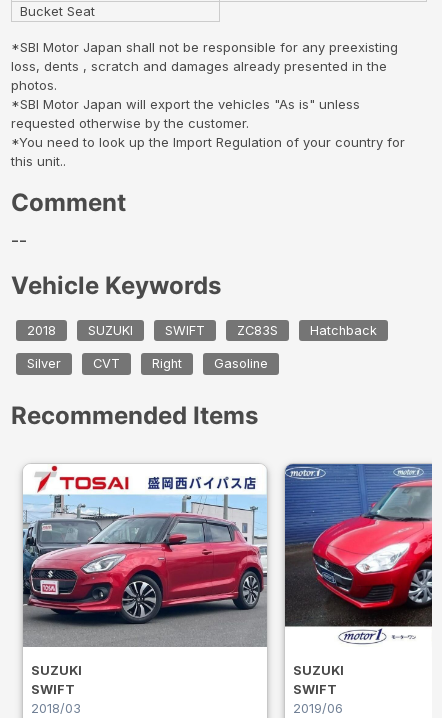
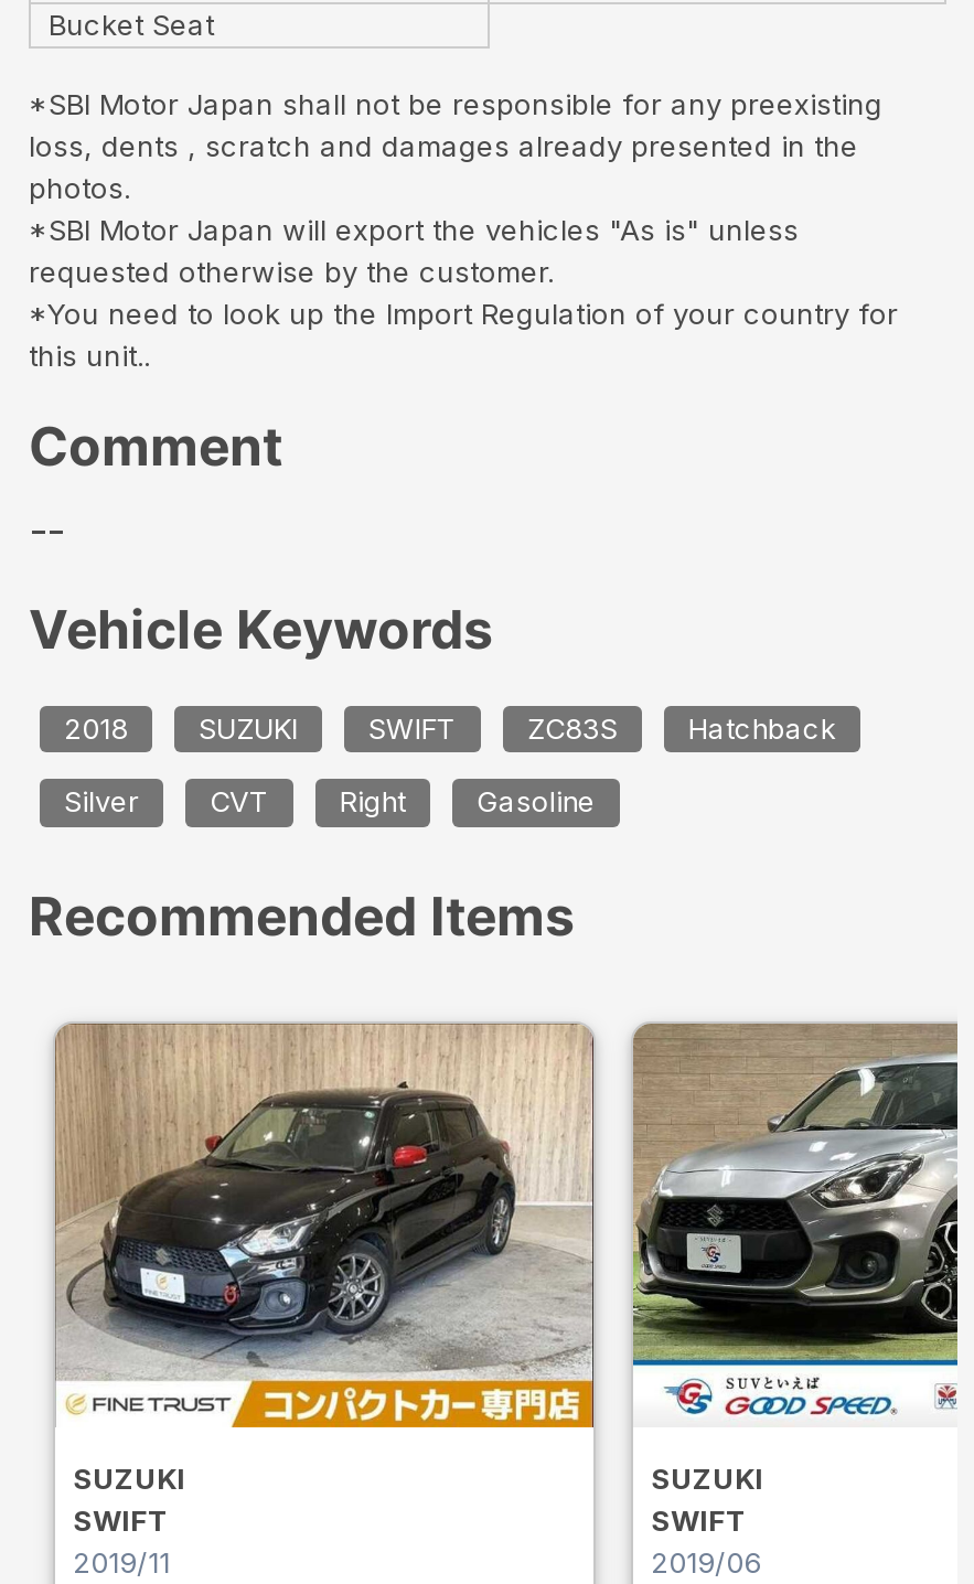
- [image]
+ [image]

- [image]
+ [image]

- 2018/03
+ 2019/11
